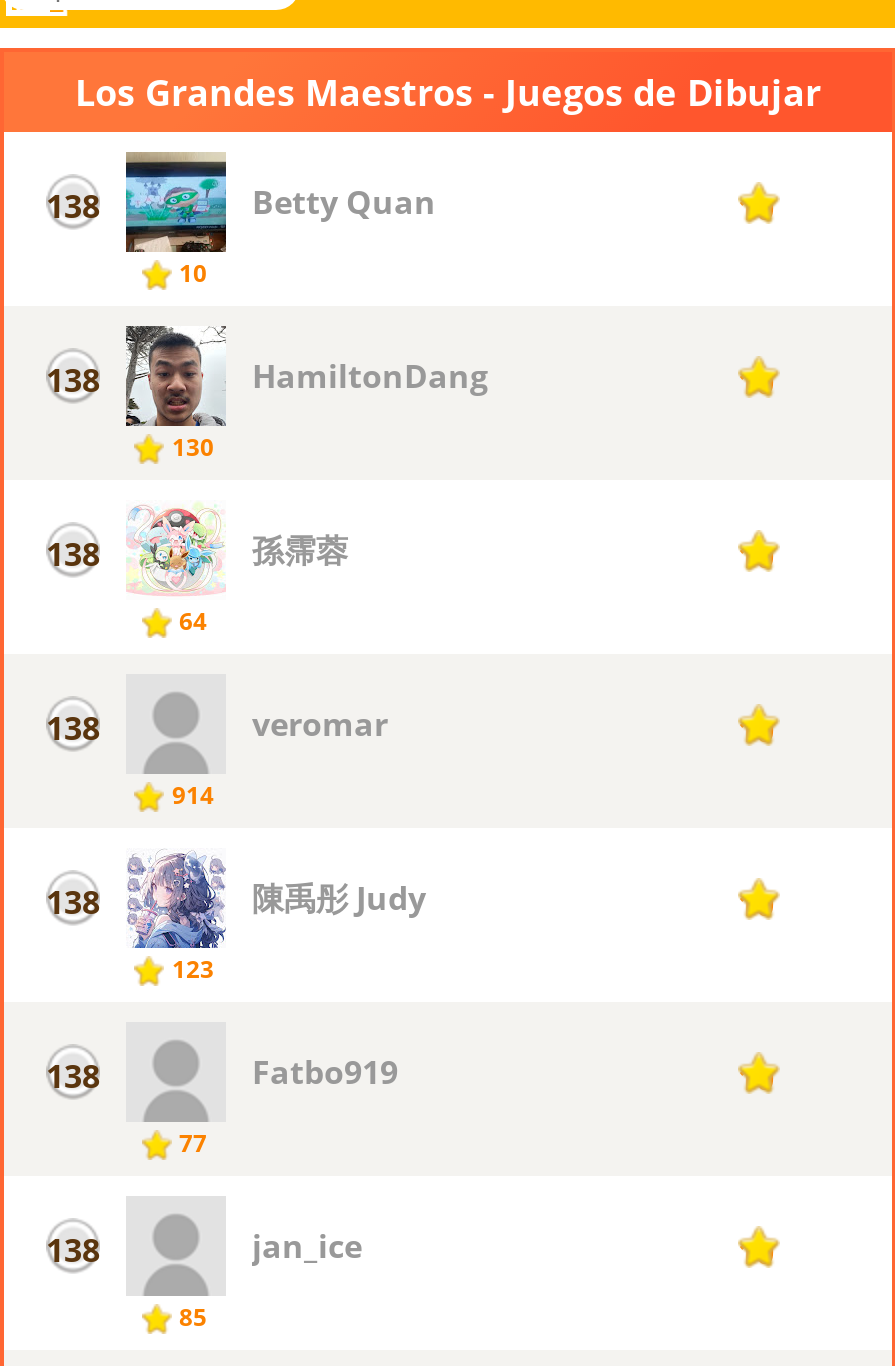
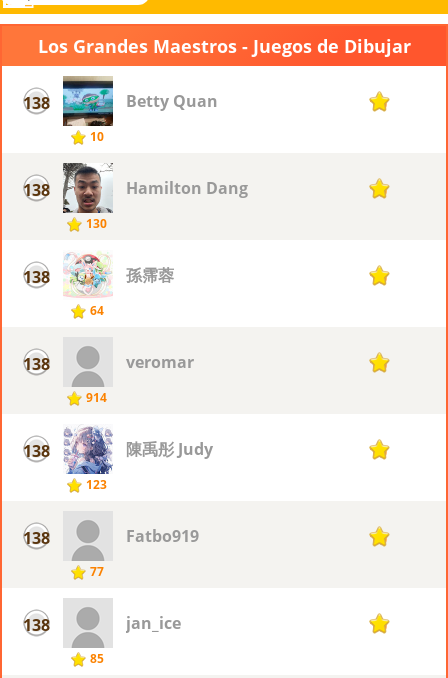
- HamiltonDang
+ Hamilton Dang
